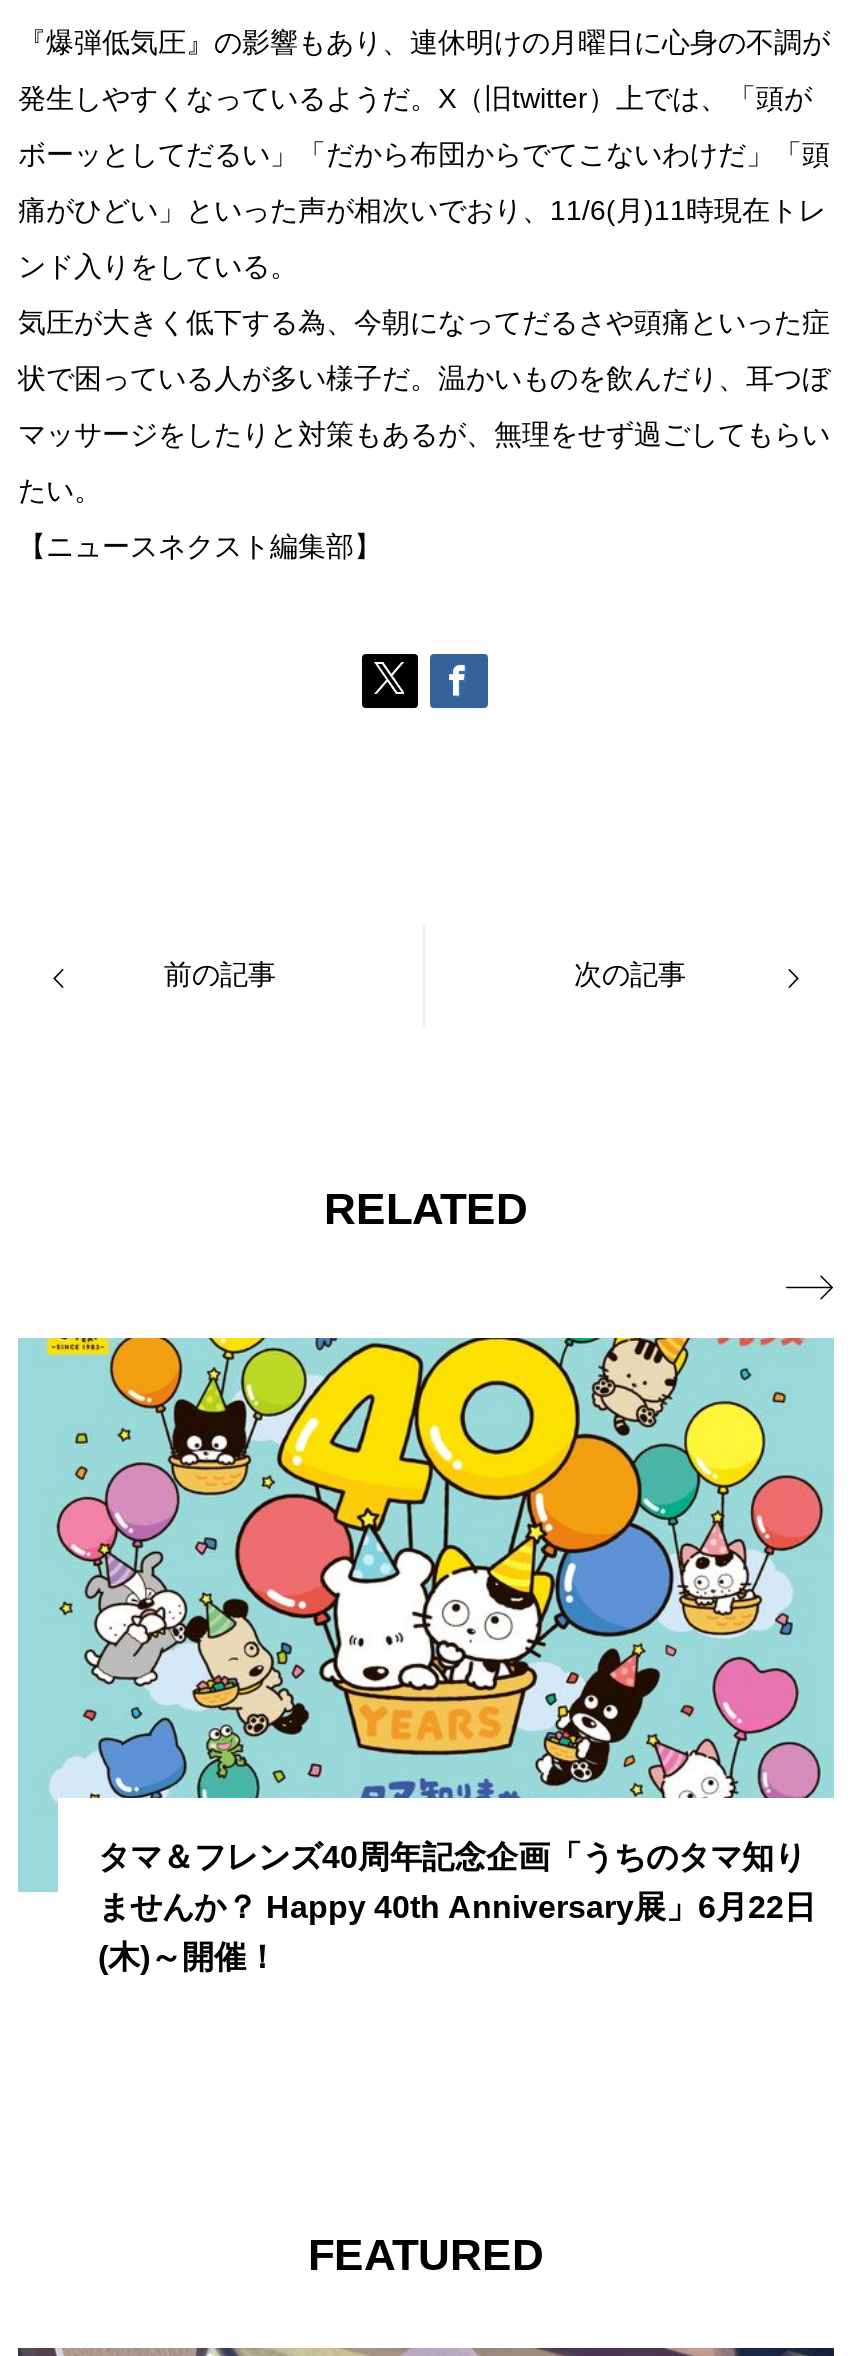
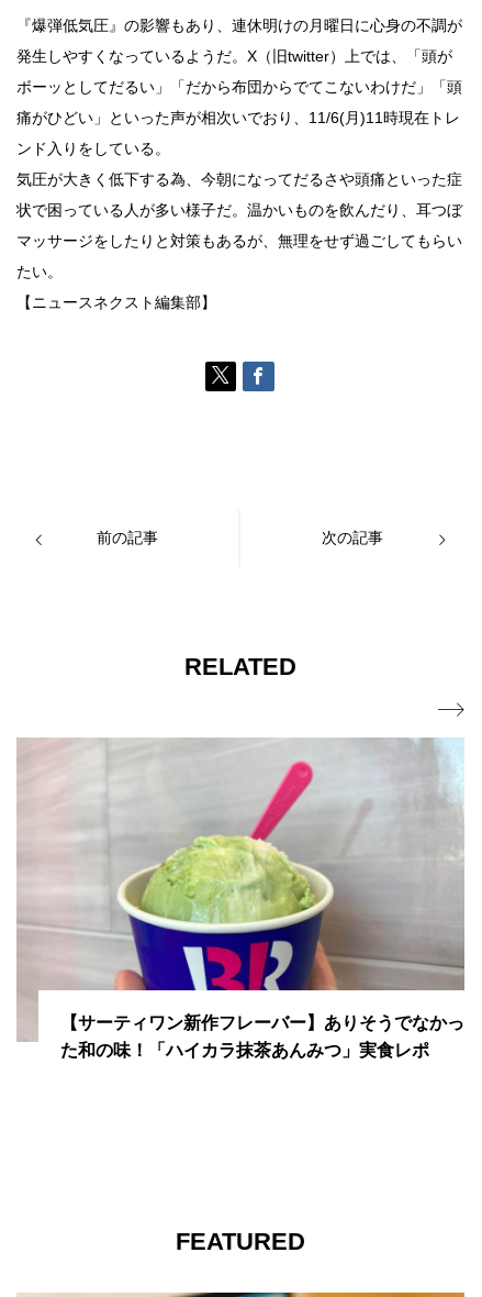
- [image]
- タマ＆フレンズ40周年記念企画「うちのタマ知り
- ませんか？ Happy 40th Anniversary展」6月22日
- (木)～開催！
+ [image]
+ 【サーティワン新作フレーバー】ありそうでなかっ
+ た和の味！「ハイカラ抹茶あんみつ」実食レポ
